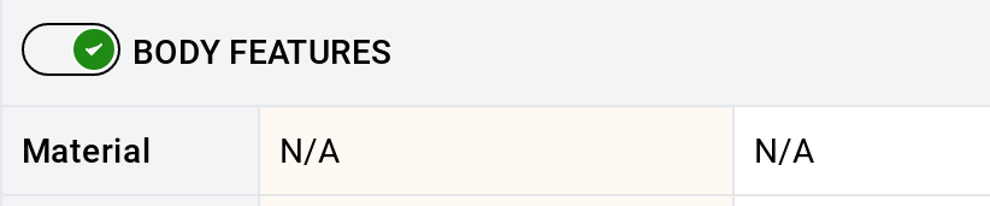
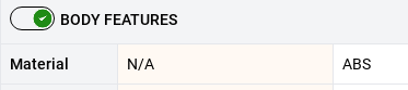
- N/A
+ ABS
